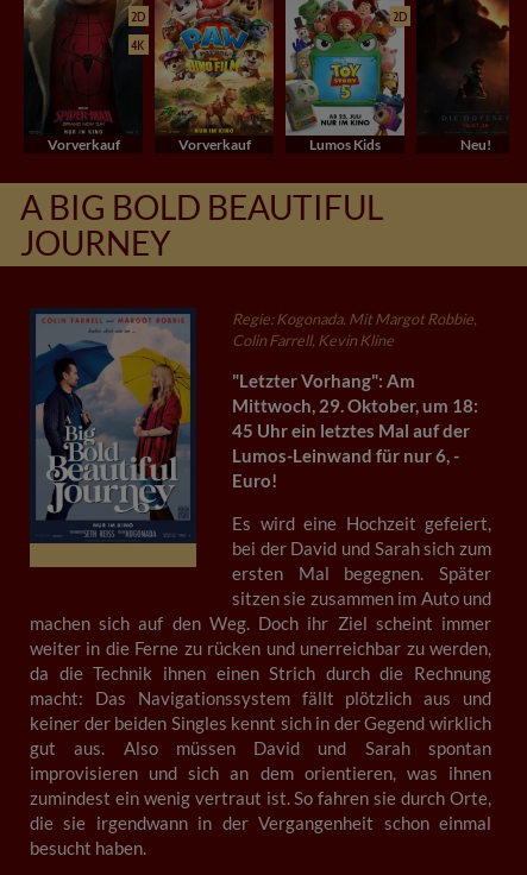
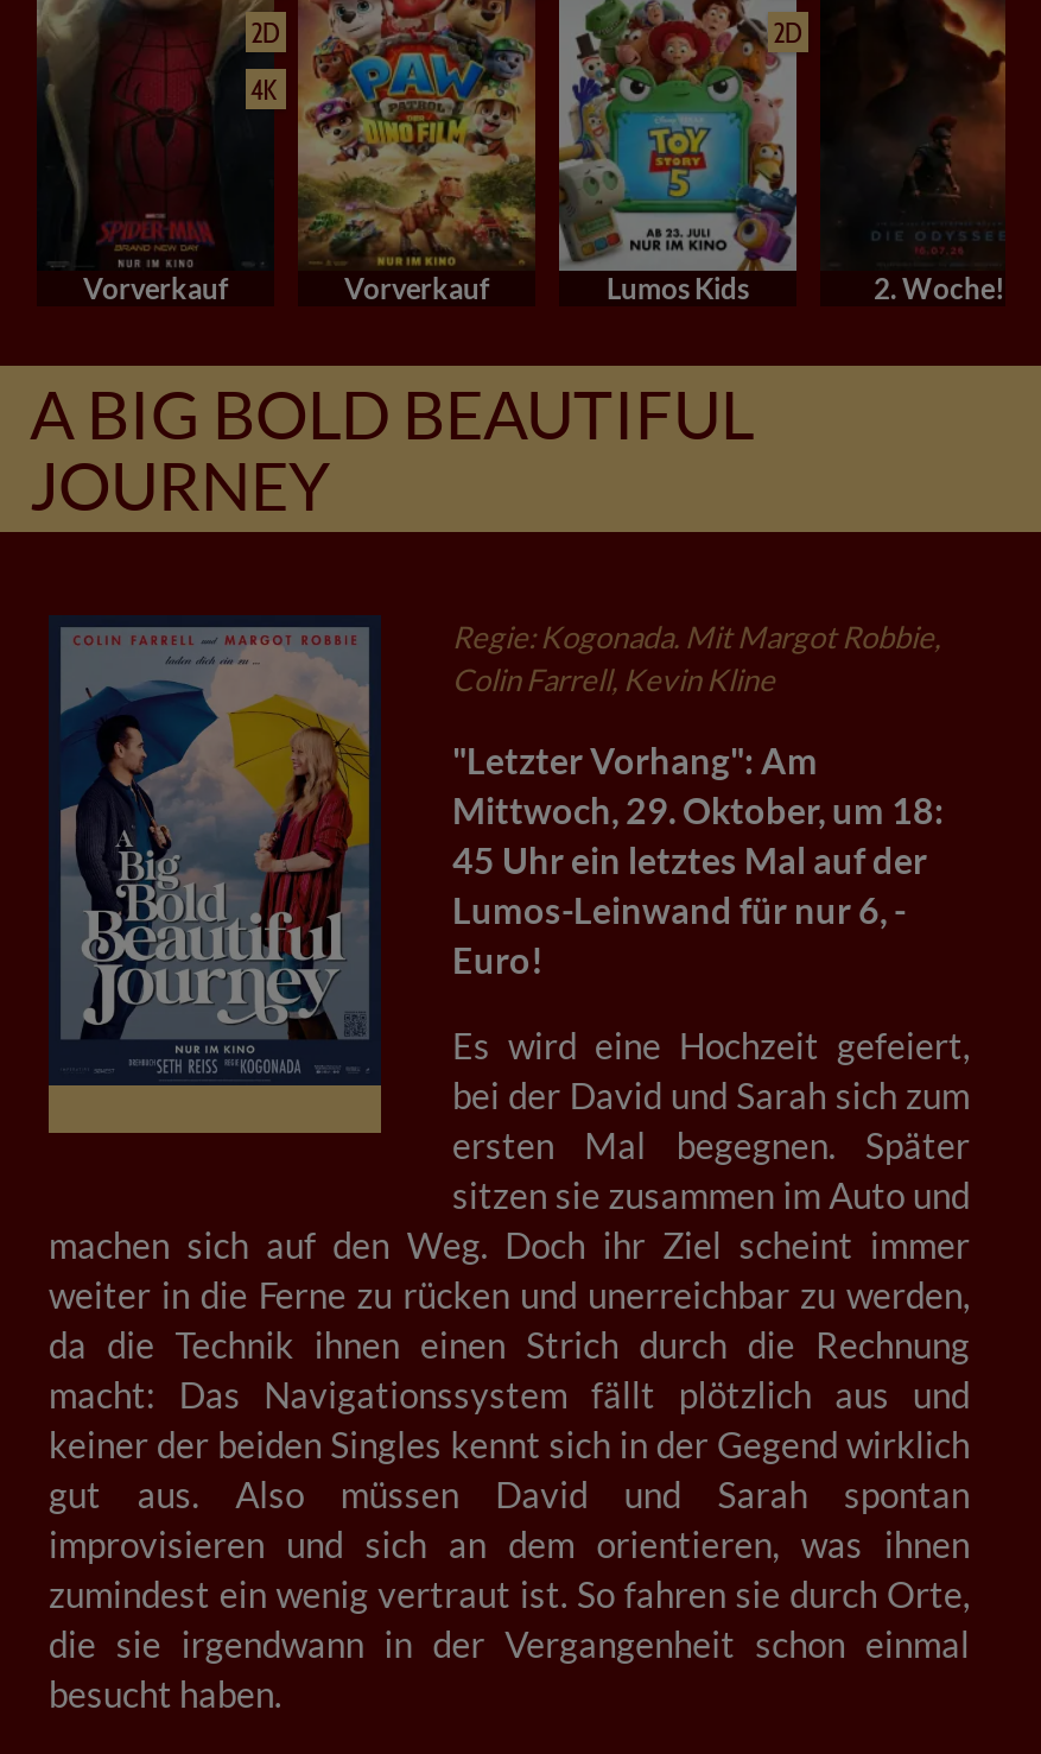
- Neu!
+ 2. Woche!
